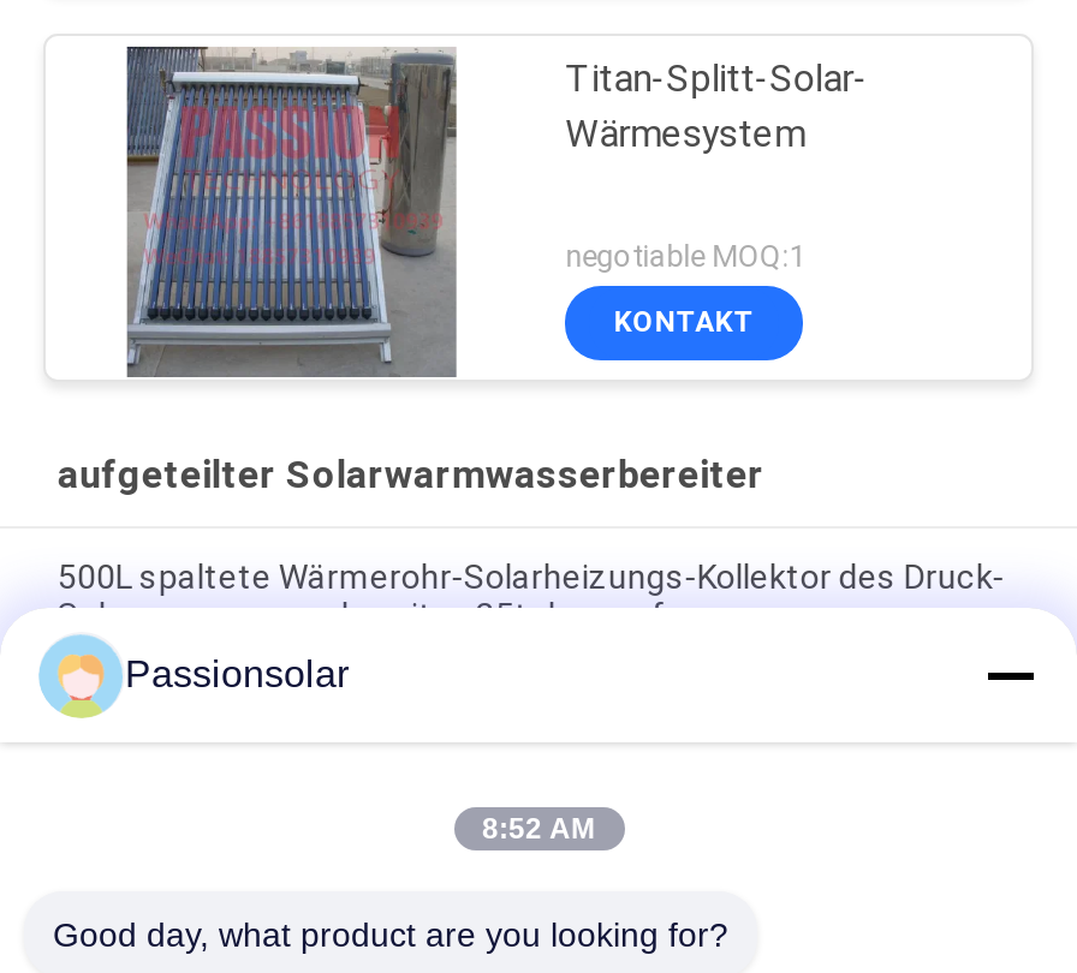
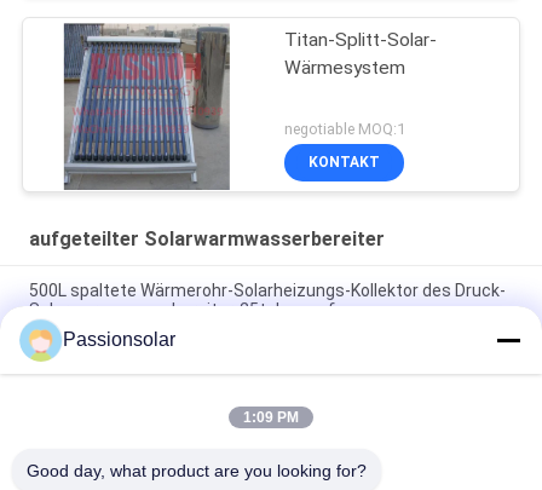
- 8:52 AM
+ 1:09 PM
